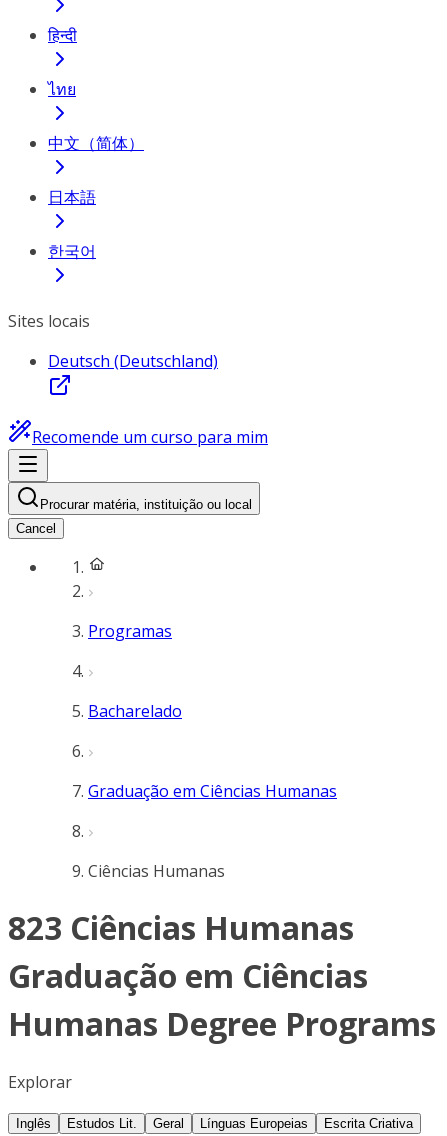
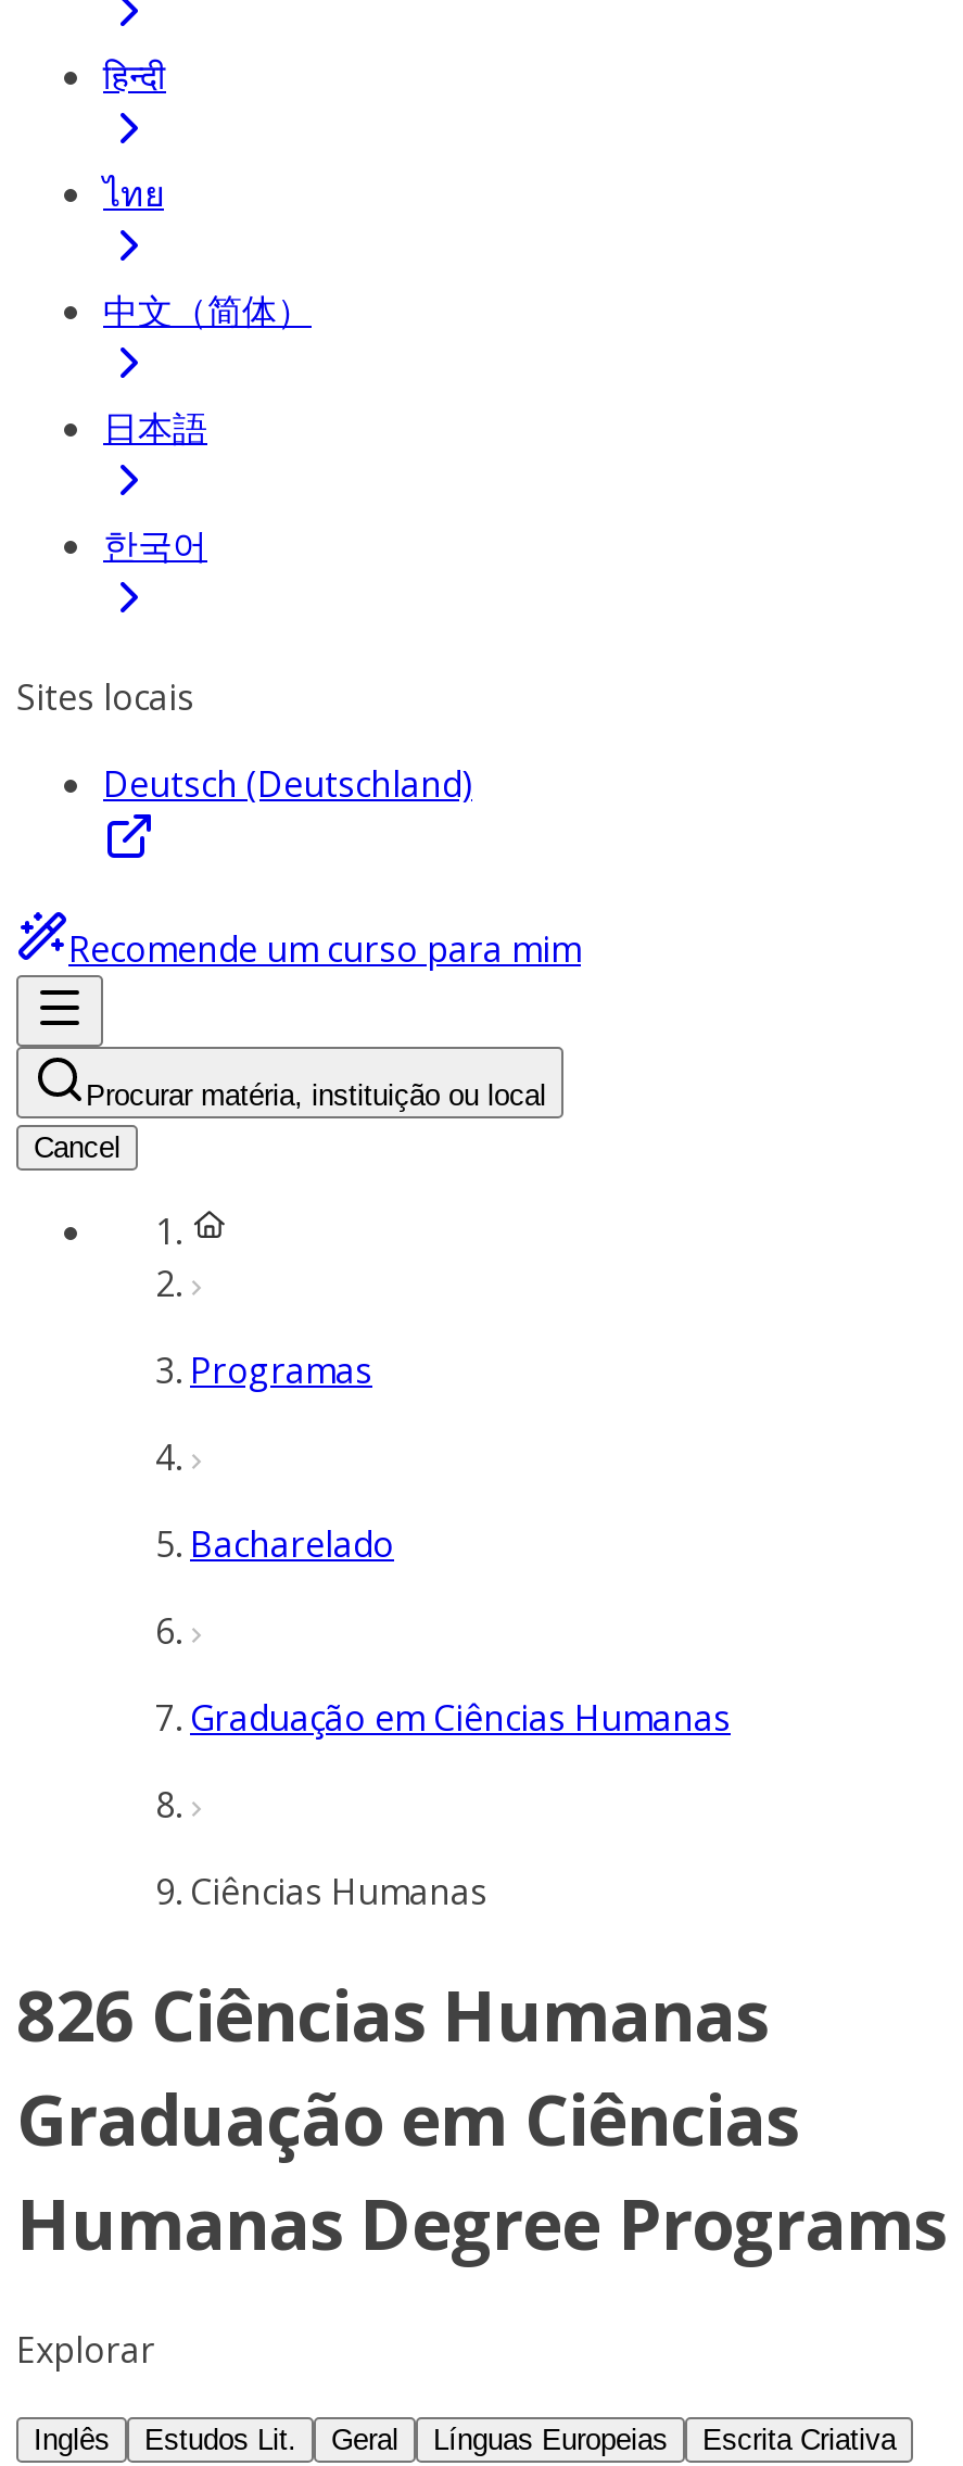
- 823 Ciências Humanas
+ 826 Ciências Humanas
